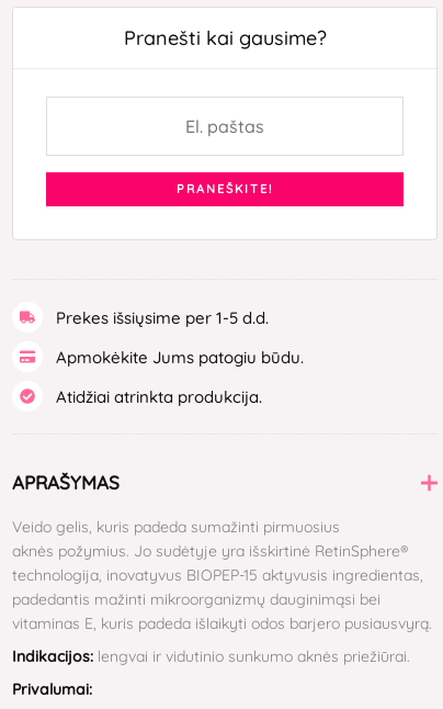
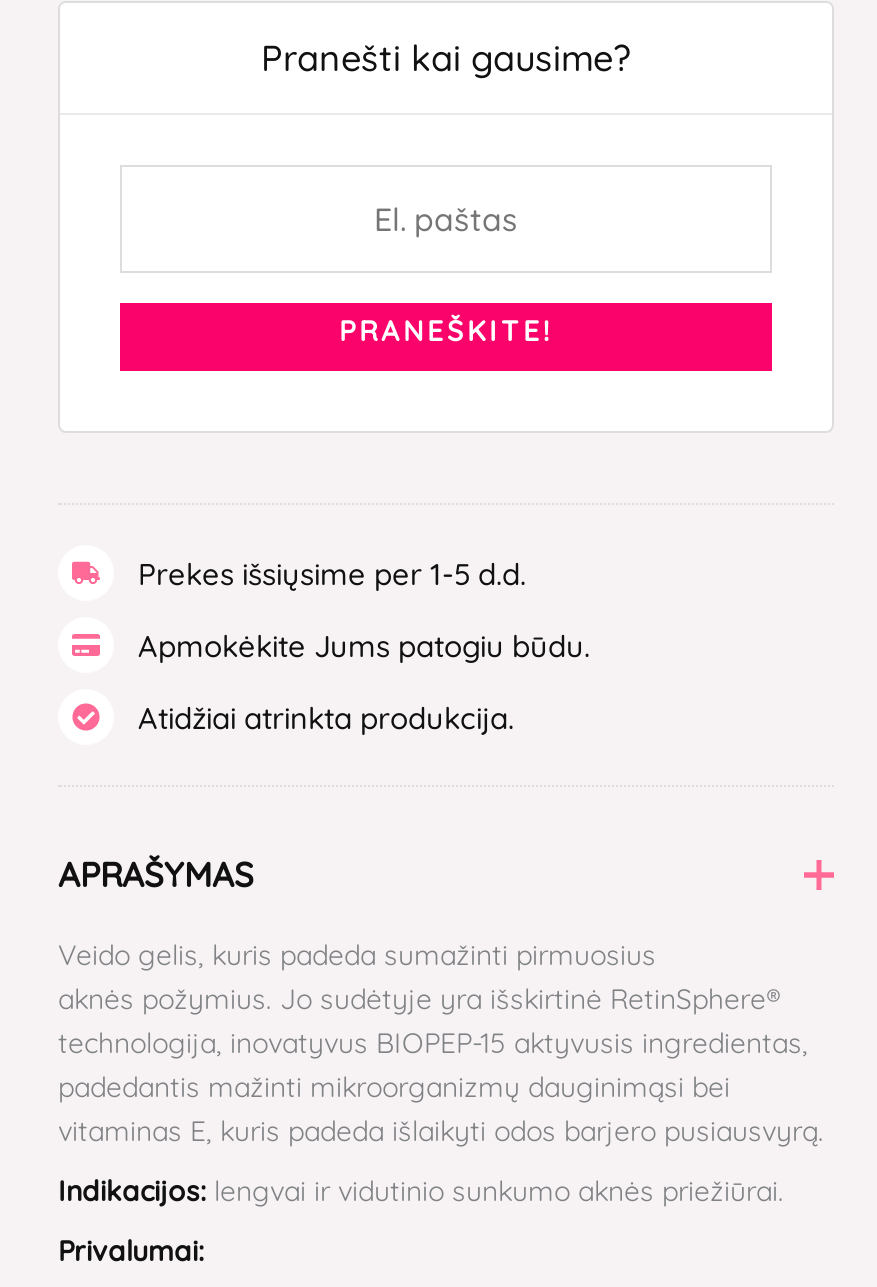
+ PRANEŠKITE!
